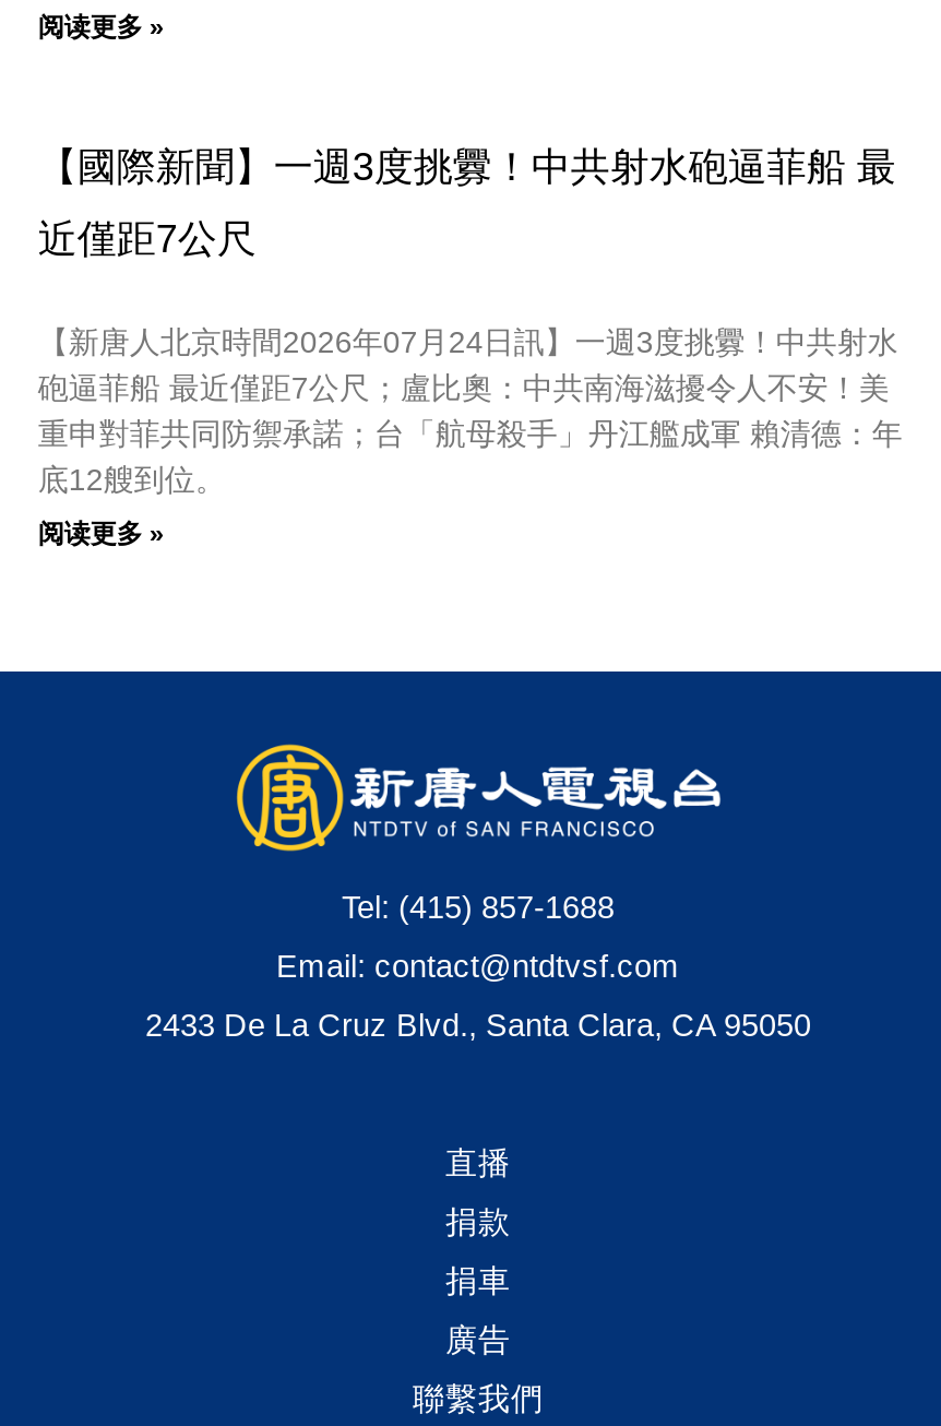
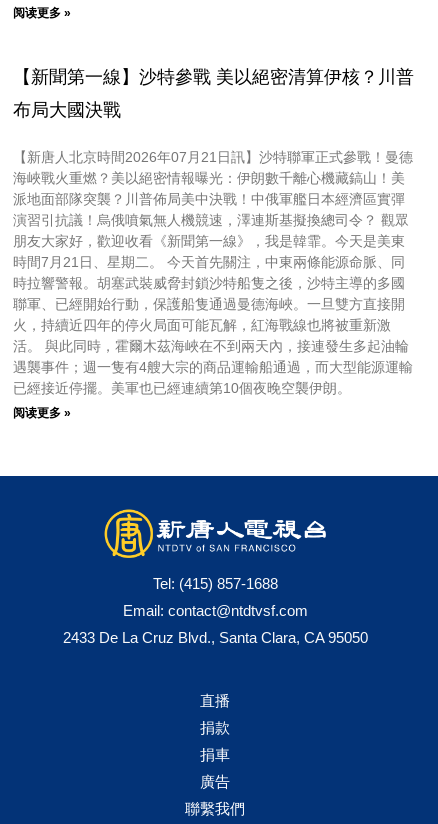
- 【國際新聞】一週3度挑釁！中共射水砲逼菲船 最
+ 【新聞第一線】沙特參戰 美以絕密清算伊核？川普

- 近僅距7公尺
+ 布局大國決戰

- 【新唐人北京時間2026年07月24日訊】一週3度挑釁！中共射水
- 砲逼菲船 最近僅距7公尺；盧比奧：中共南海滋擾令人不安！美
- 重申對菲共同防禦承諾；台「航母殺手」丹江艦成軍 賴清德：年
- 底12艘到位。
+ 【新唐人北京時間2026年07月21日訊】沙特聯軍正式參戰！曼德
+ 海峽戰火重燃？美以絕密情報曝光：伊朗數千離心機藏鎬山！美
+ 派地面部隊突襲？川普佈局美中決戰！中俄軍艦日本經濟區實彈
+ 演習引抗議！烏俄噴氣無人機競速，澤連斯基擬換總司令？ 觀眾
+ 朋友大家好，歡迎收看《新聞第一線》，我是韓霏。今天是美東
+ 時間7月21日、星期二。 今天首先關注，中東兩條能源命脈、同
+ 時拉響警報。胡塞武裝威脅封鎖沙特船隻之後，沙特主導的多國
+ 聯軍、已經開始行動，保護船隻通過曼德海峽。一旦雙方直接開
+ 火，持續近四年的停火局面可能瓦解，紅海戰線也將被重新激
+ 活。 與此同時，霍爾木茲海峽在不到兩天內，接連發生多起油輪
+ 遇襲事件；週一隻有4艘大宗的商品運輸船通過，而大型能源運輸
+ 已經接近停擺。美軍也已經連續第10個夜晚空襲伊朗。
